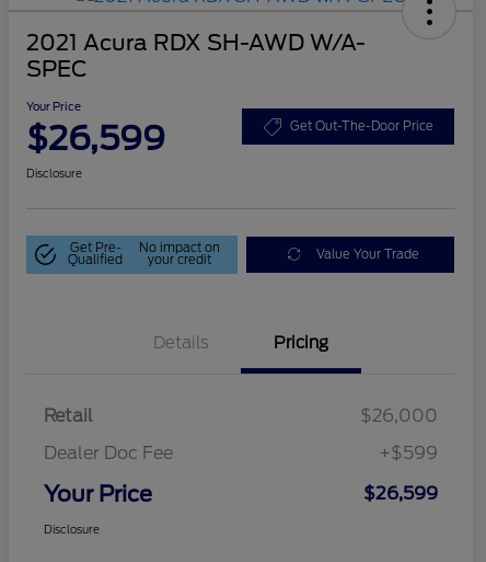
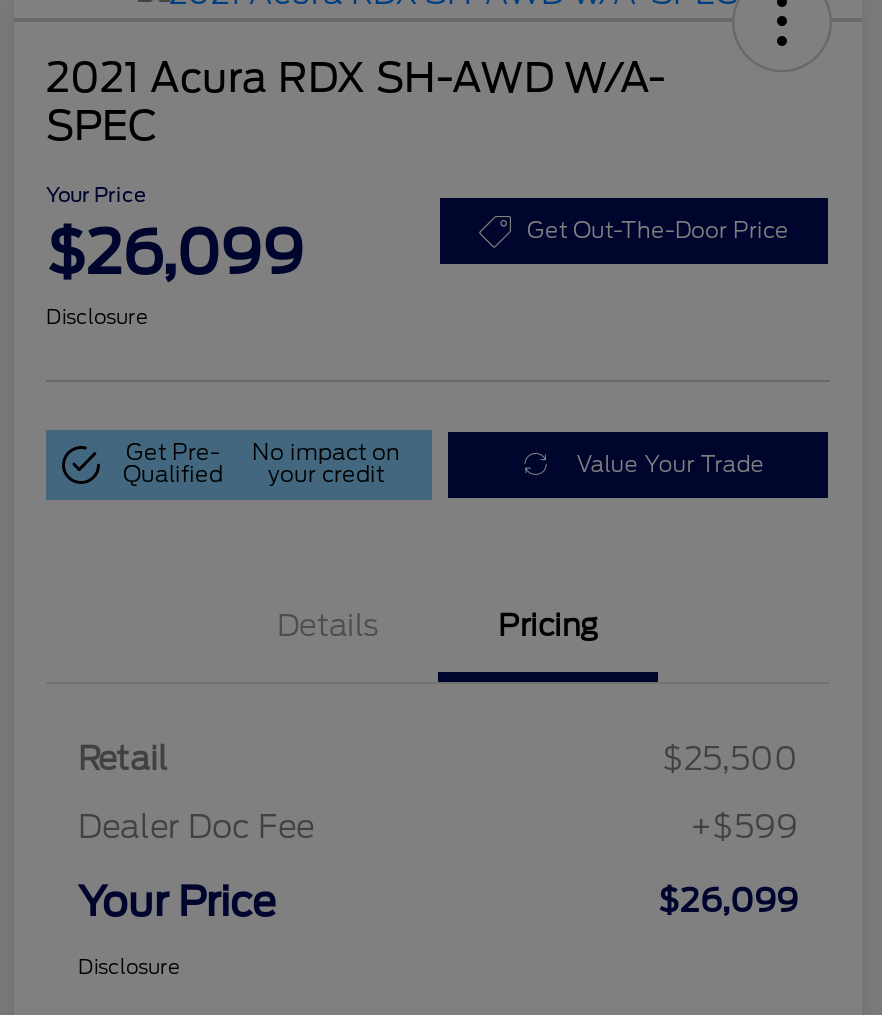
- $26,599
+ $26,099

- $26,000
+ $25,500

- $26,599
+ $26,099
